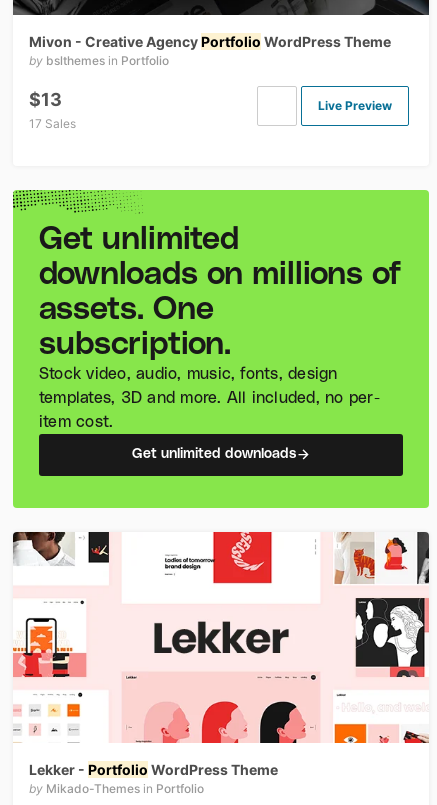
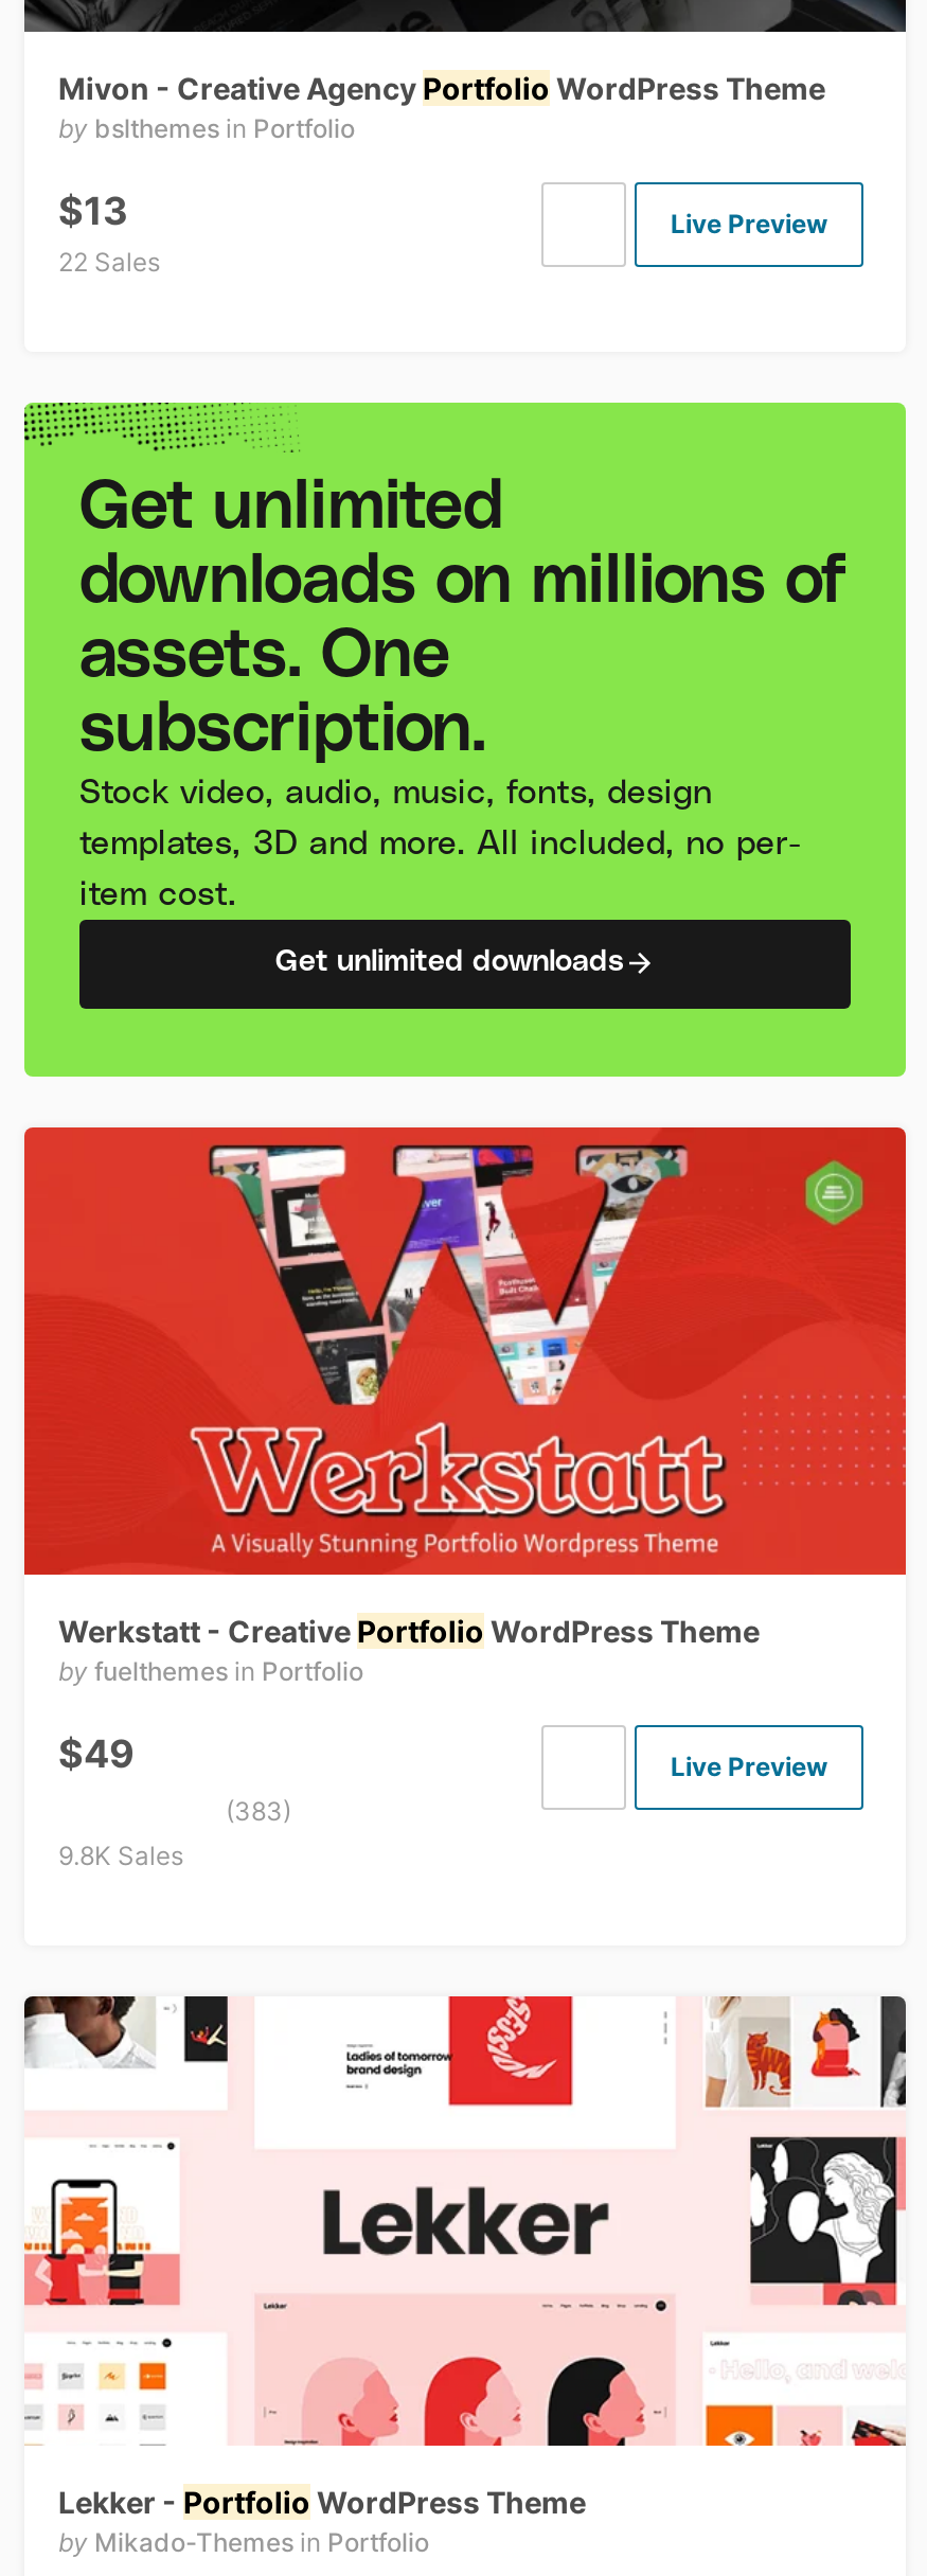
- 17 Sales
+ 22 Sales

+ [image]
+ Werkstatt - Creative Portfolio WordPress Theme
+ by fuelthemes in Portfolio
+ $49
+ (383)
+ 9.8K Sales

+ Live Preview
